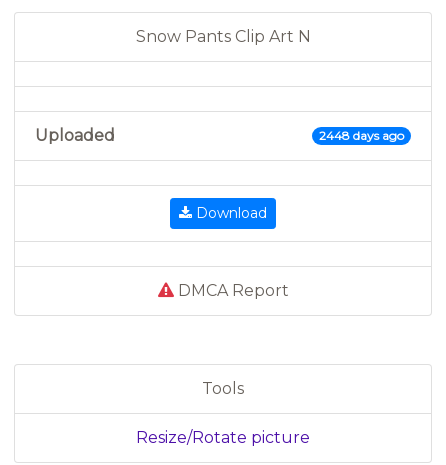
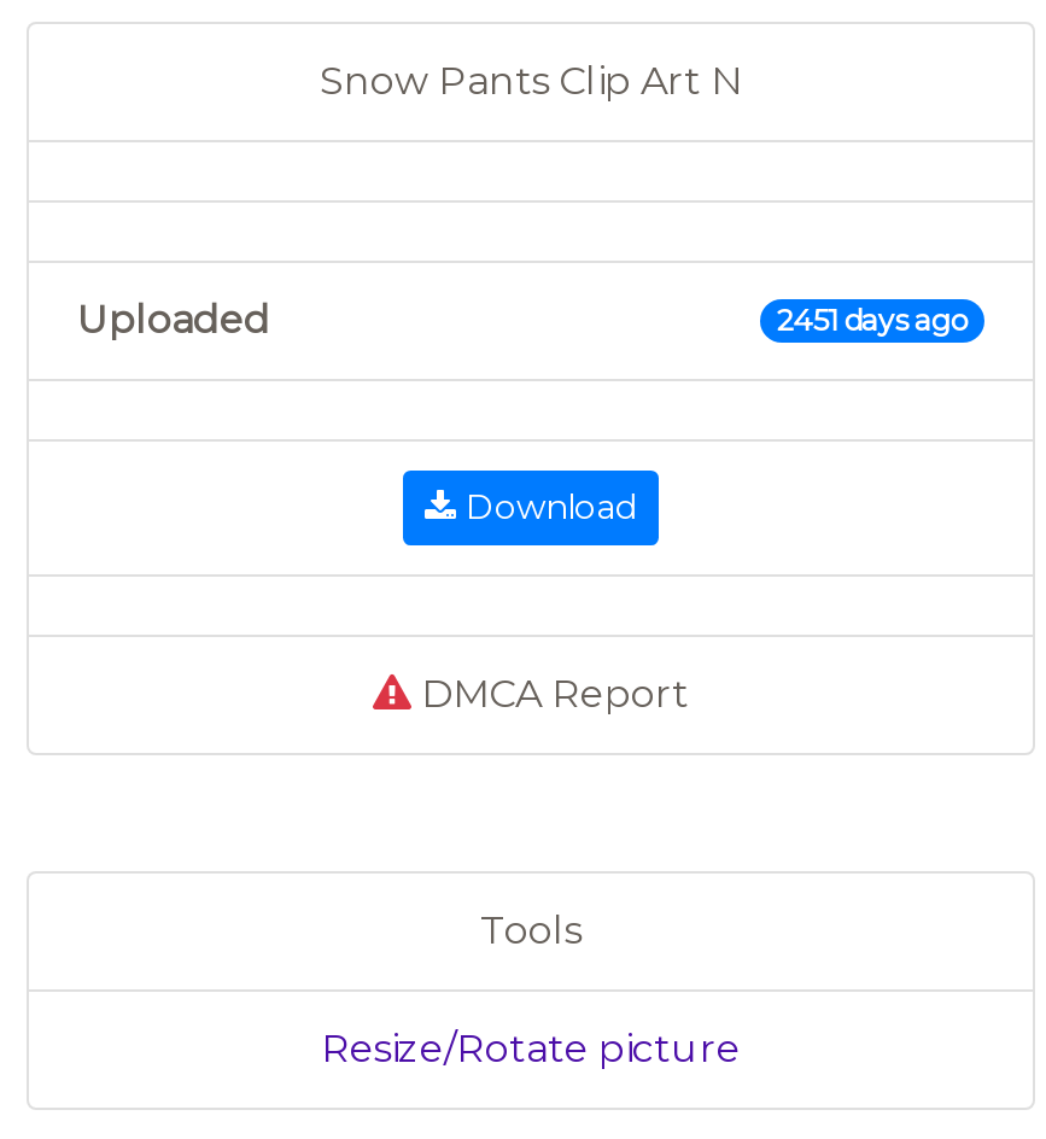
- 2448 days ago
+ 2451 days ago
